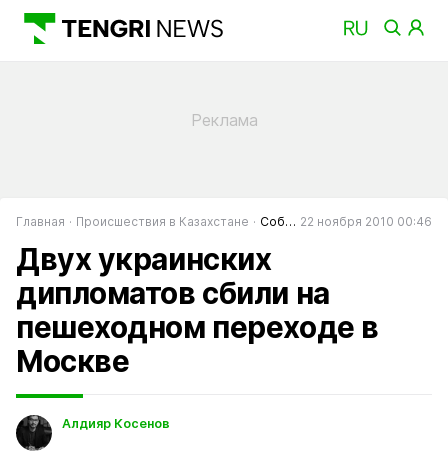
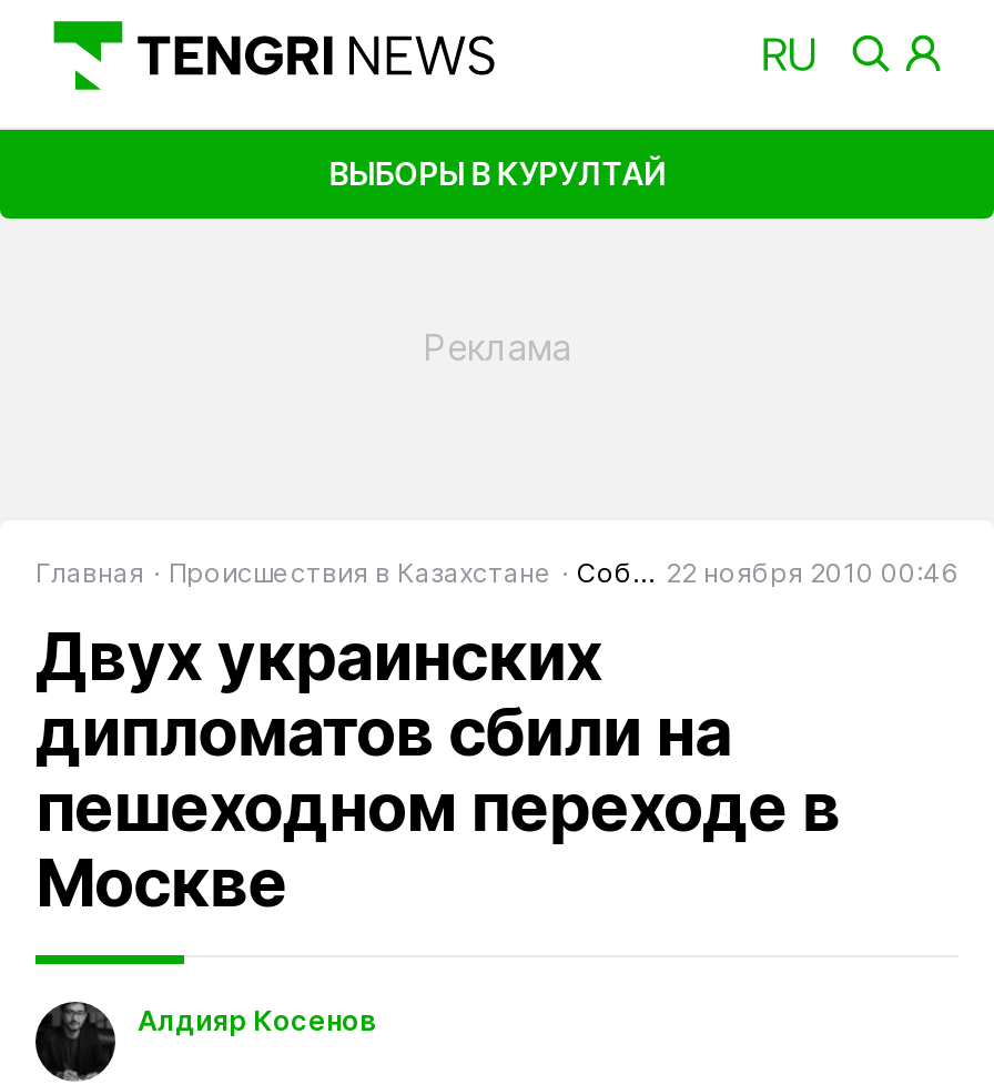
+ ВЫБОРЫ В КУРУЛТАЙ
